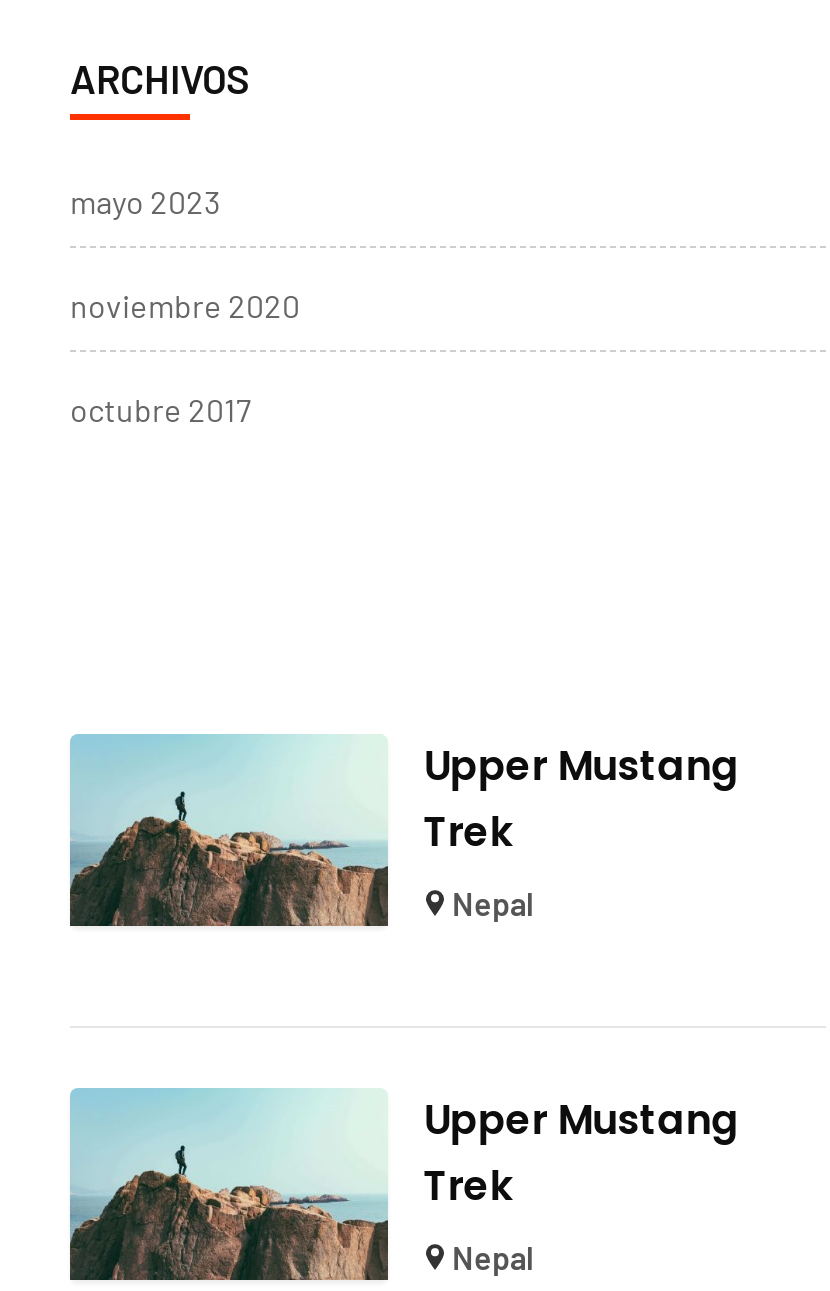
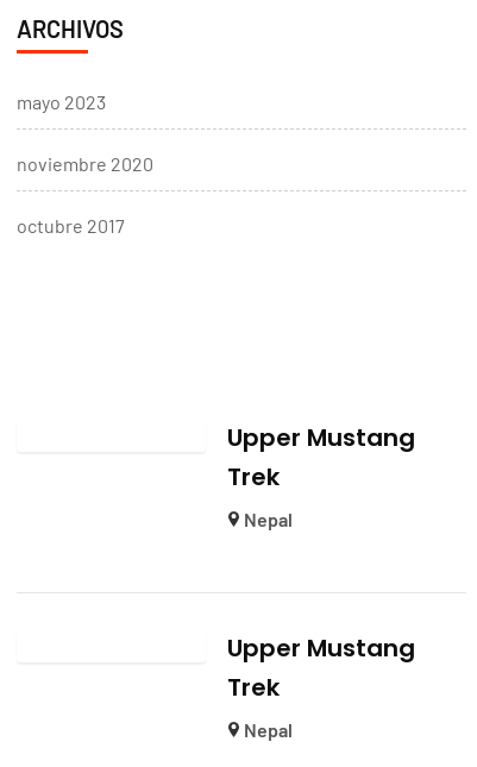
- [image]

- [image]
